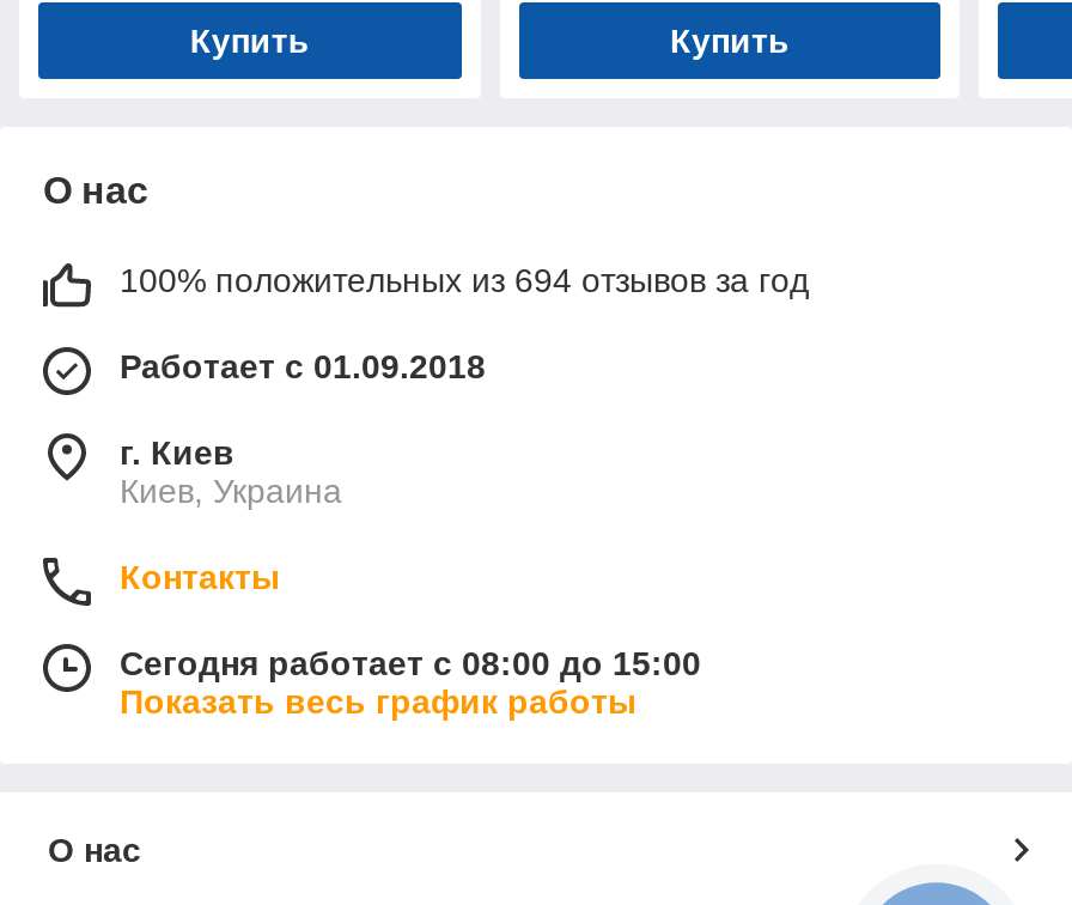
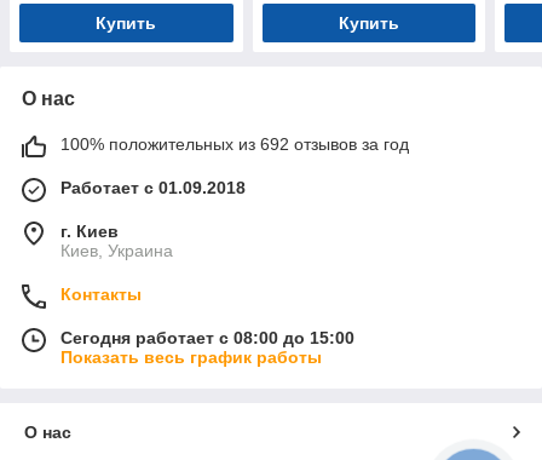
- 100% положительных из 694 отзывов за год
+ 100% положительных из 692 отзывов за год
